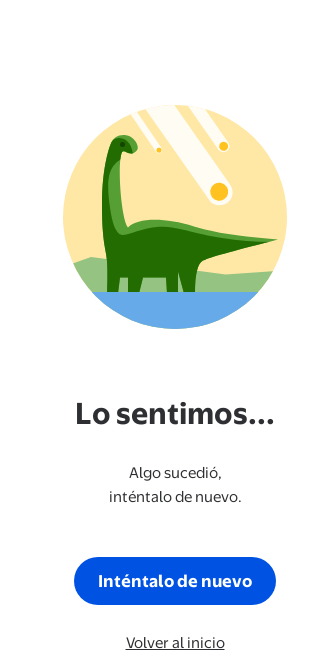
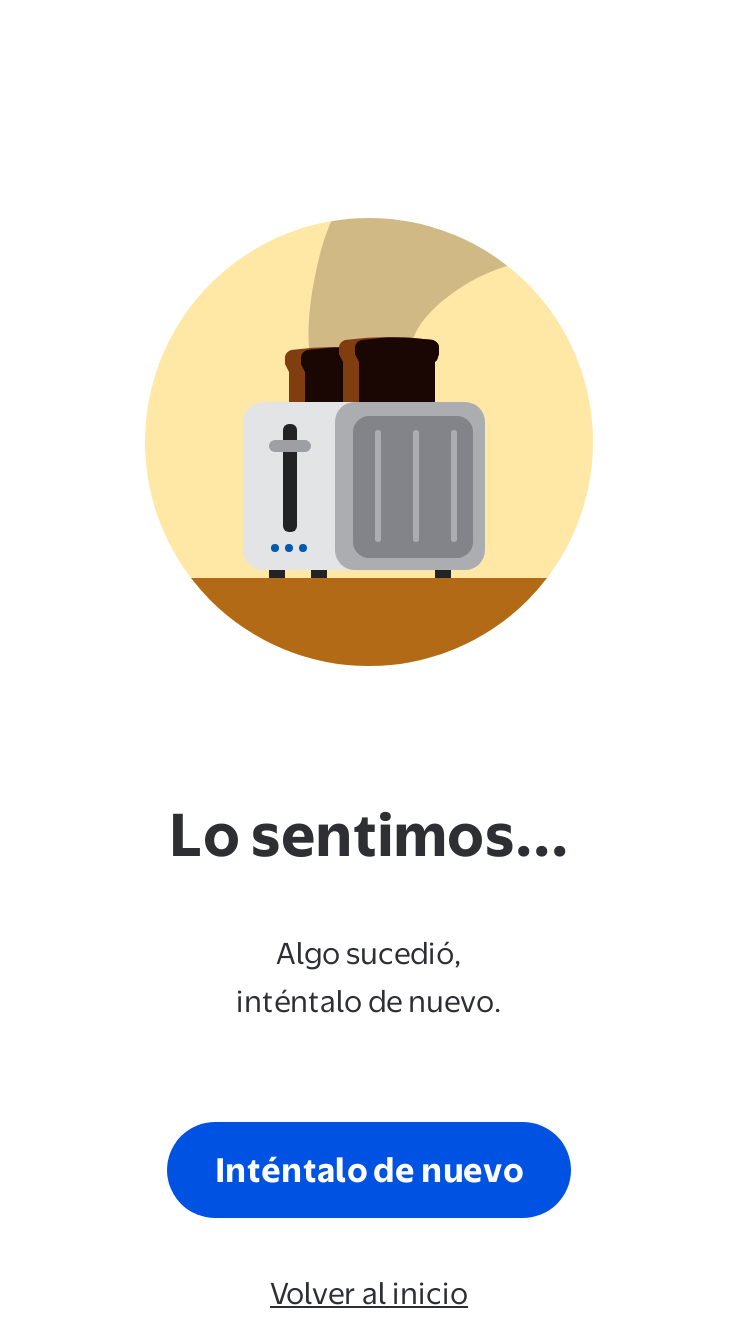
- [image]
+ [image]
